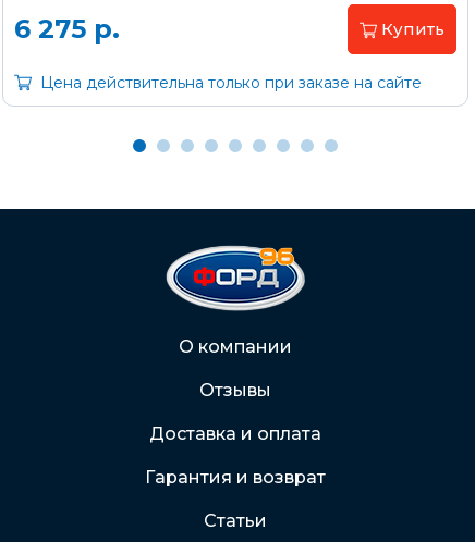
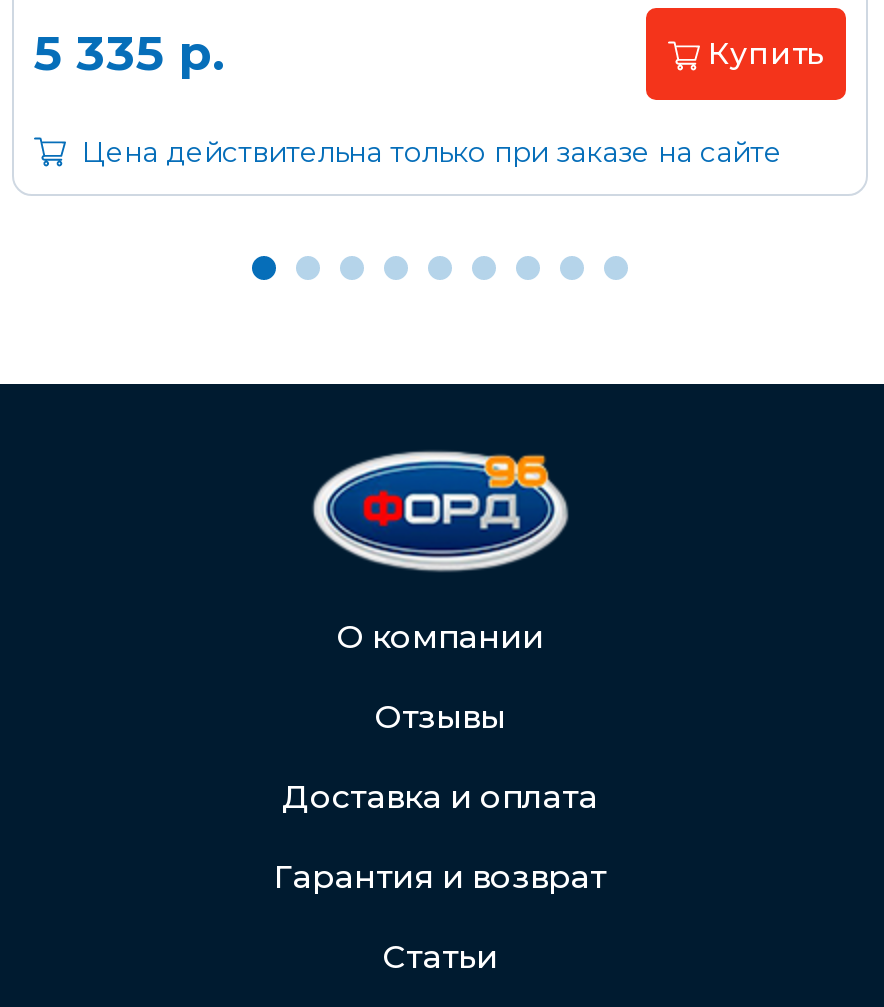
- 6 275 р.
+ 5 335 р.
